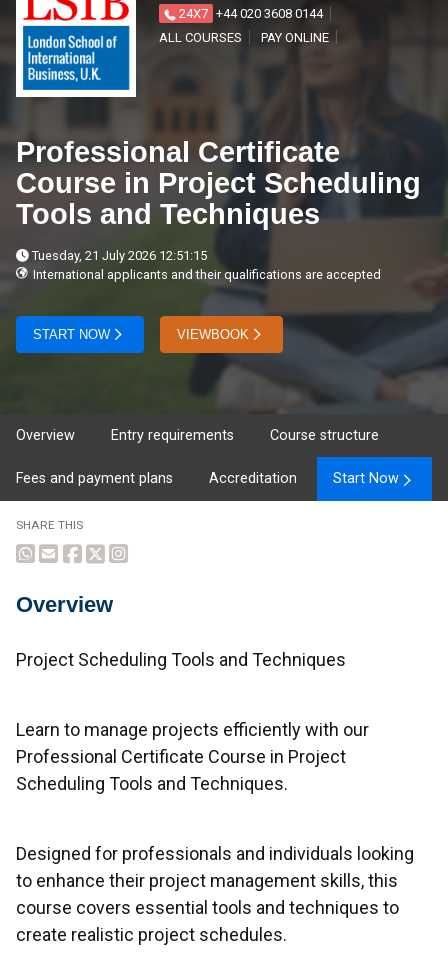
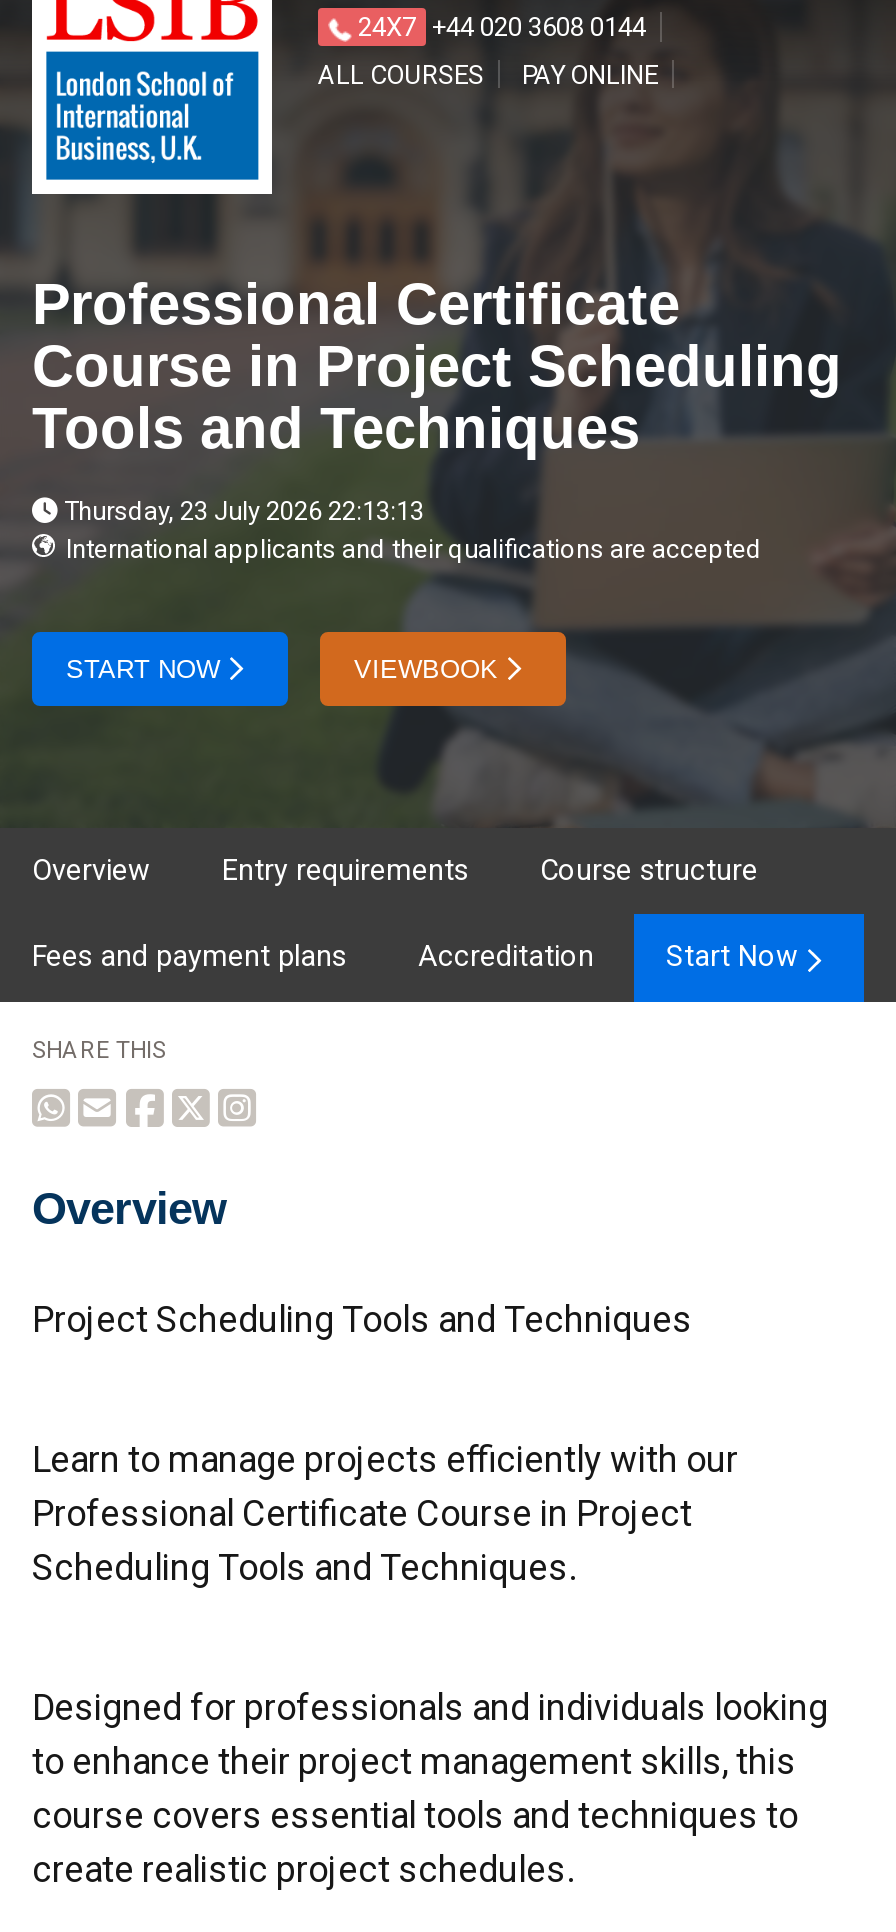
- Tuesday, 21 July 2026 12:51:15
+ Thursday, 23 July 2026 22:13:13
